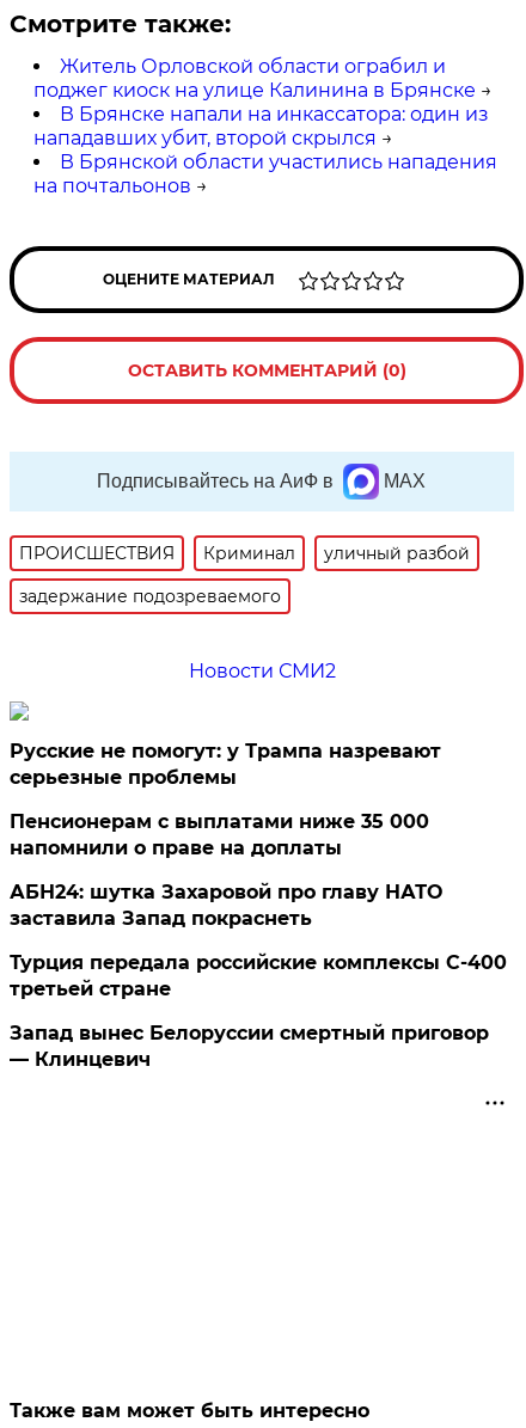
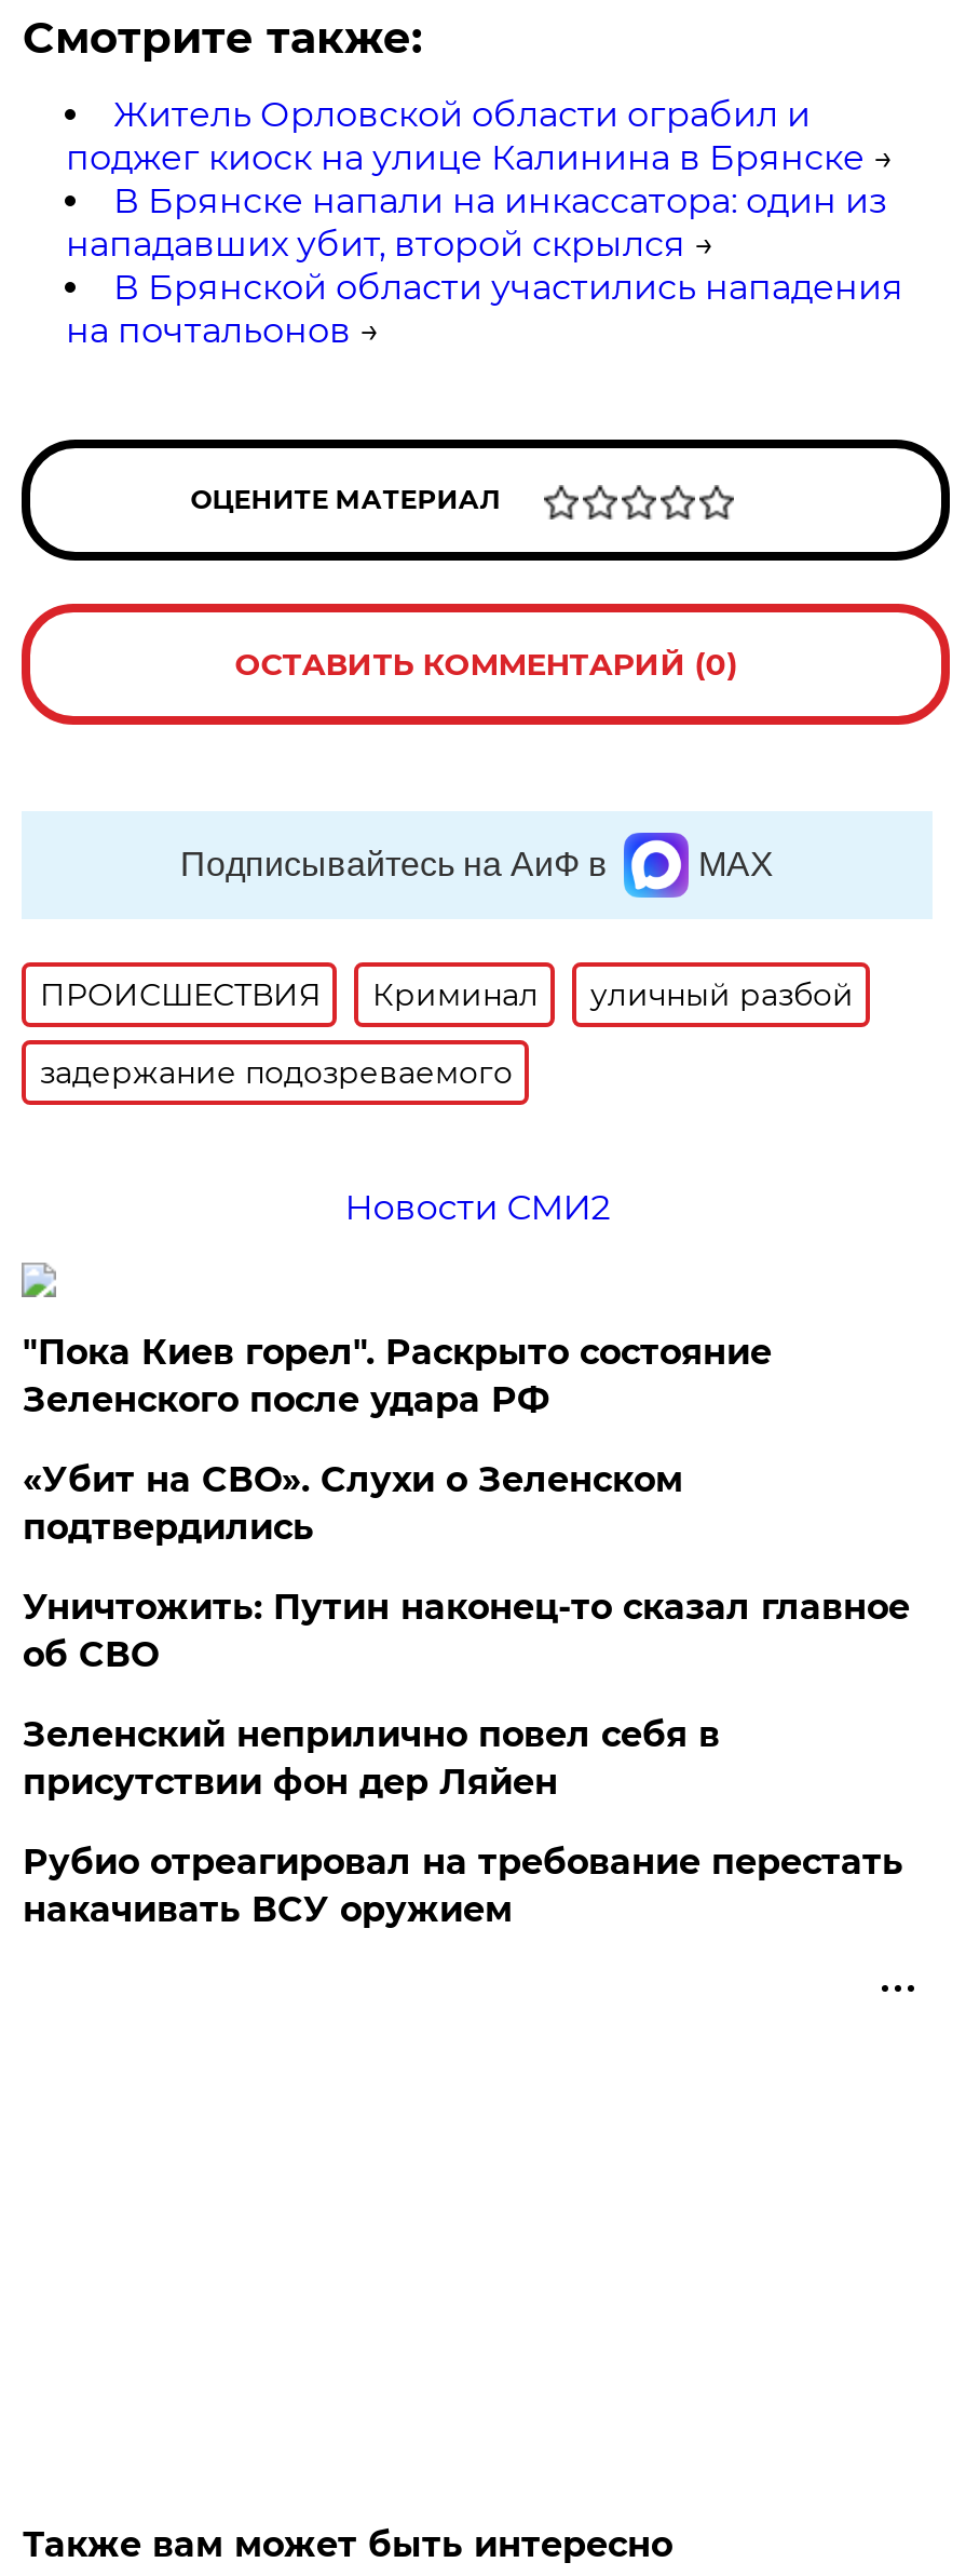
- Русские не помогут: у Трампа назревают
- серьезные проблемы
+ "Пока Киев горел". Раскрыто состояние
+ Зеленского после удара РФ

- Пенсионерам с выплатами ниже 35 000
- напомнили о праве на доплаты
+ «Убит на СВО». Слухи о Зеленском
+ подтвердились

- АБН24: шутка Захаровой про главу НАТО
- заставила Запад покраснеть
+ Уничтожить: Путин наконец-то сказал главное
+ об СВО

- Турция передала российские комплексы С-400
- третьей стране
+ Зеленский неприлично повел cебя в
+ присутствии фон дер Ляйен

- Запад вынес Белоруссии смертный приговор
- — Клинцевич
+ Рубио отреагировал на требование перестать
+ накачивать ВСУ оружием
